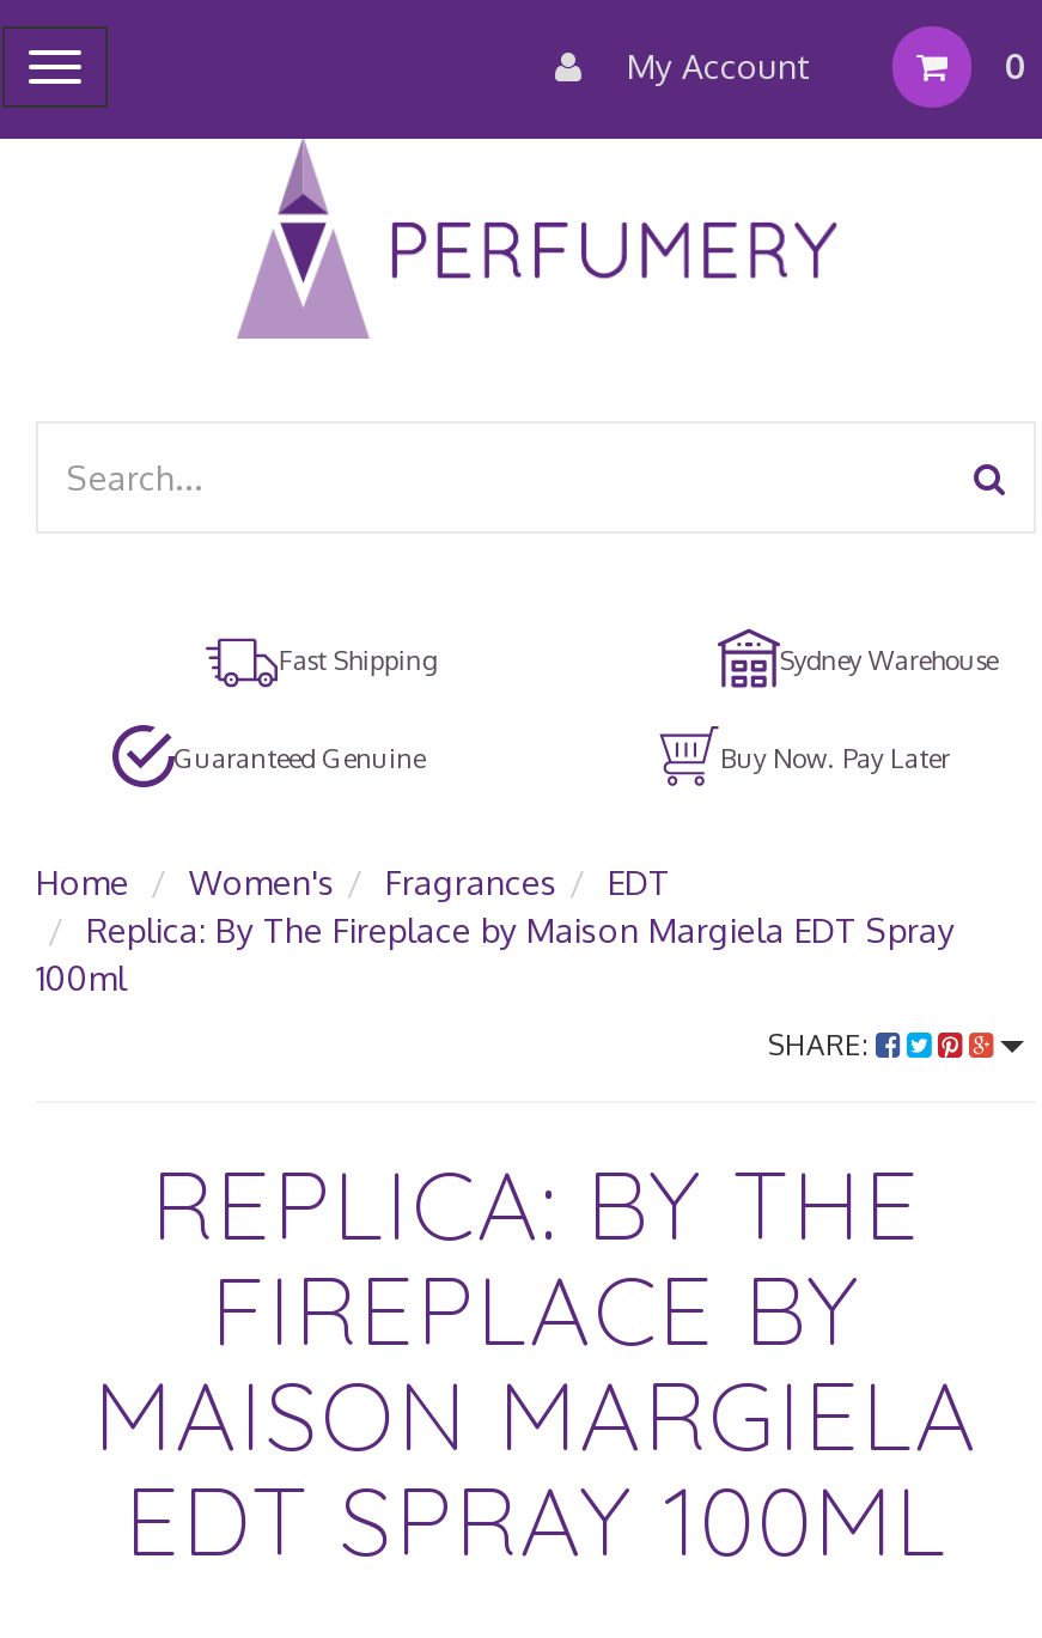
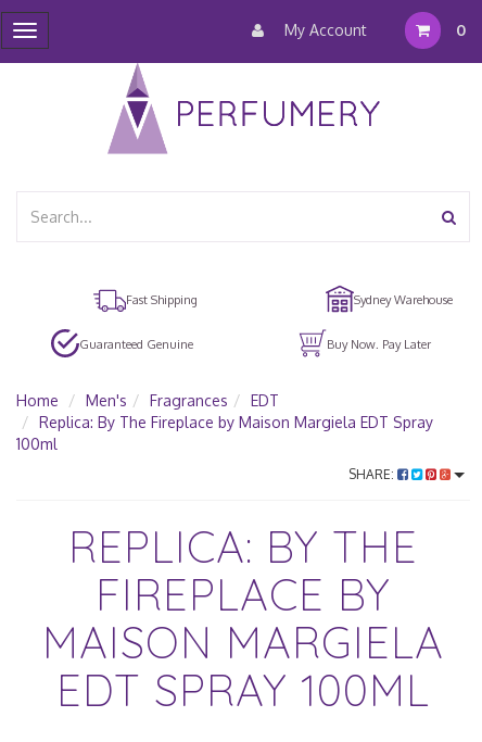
- Women's
+ Men's
